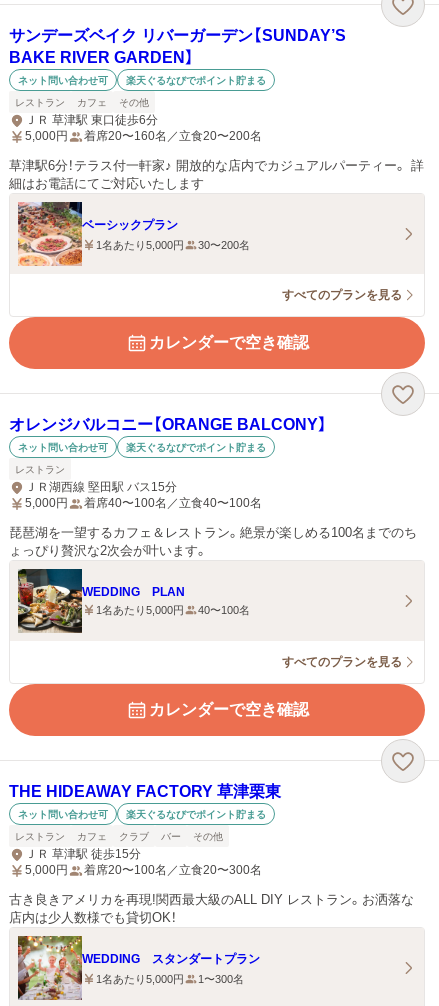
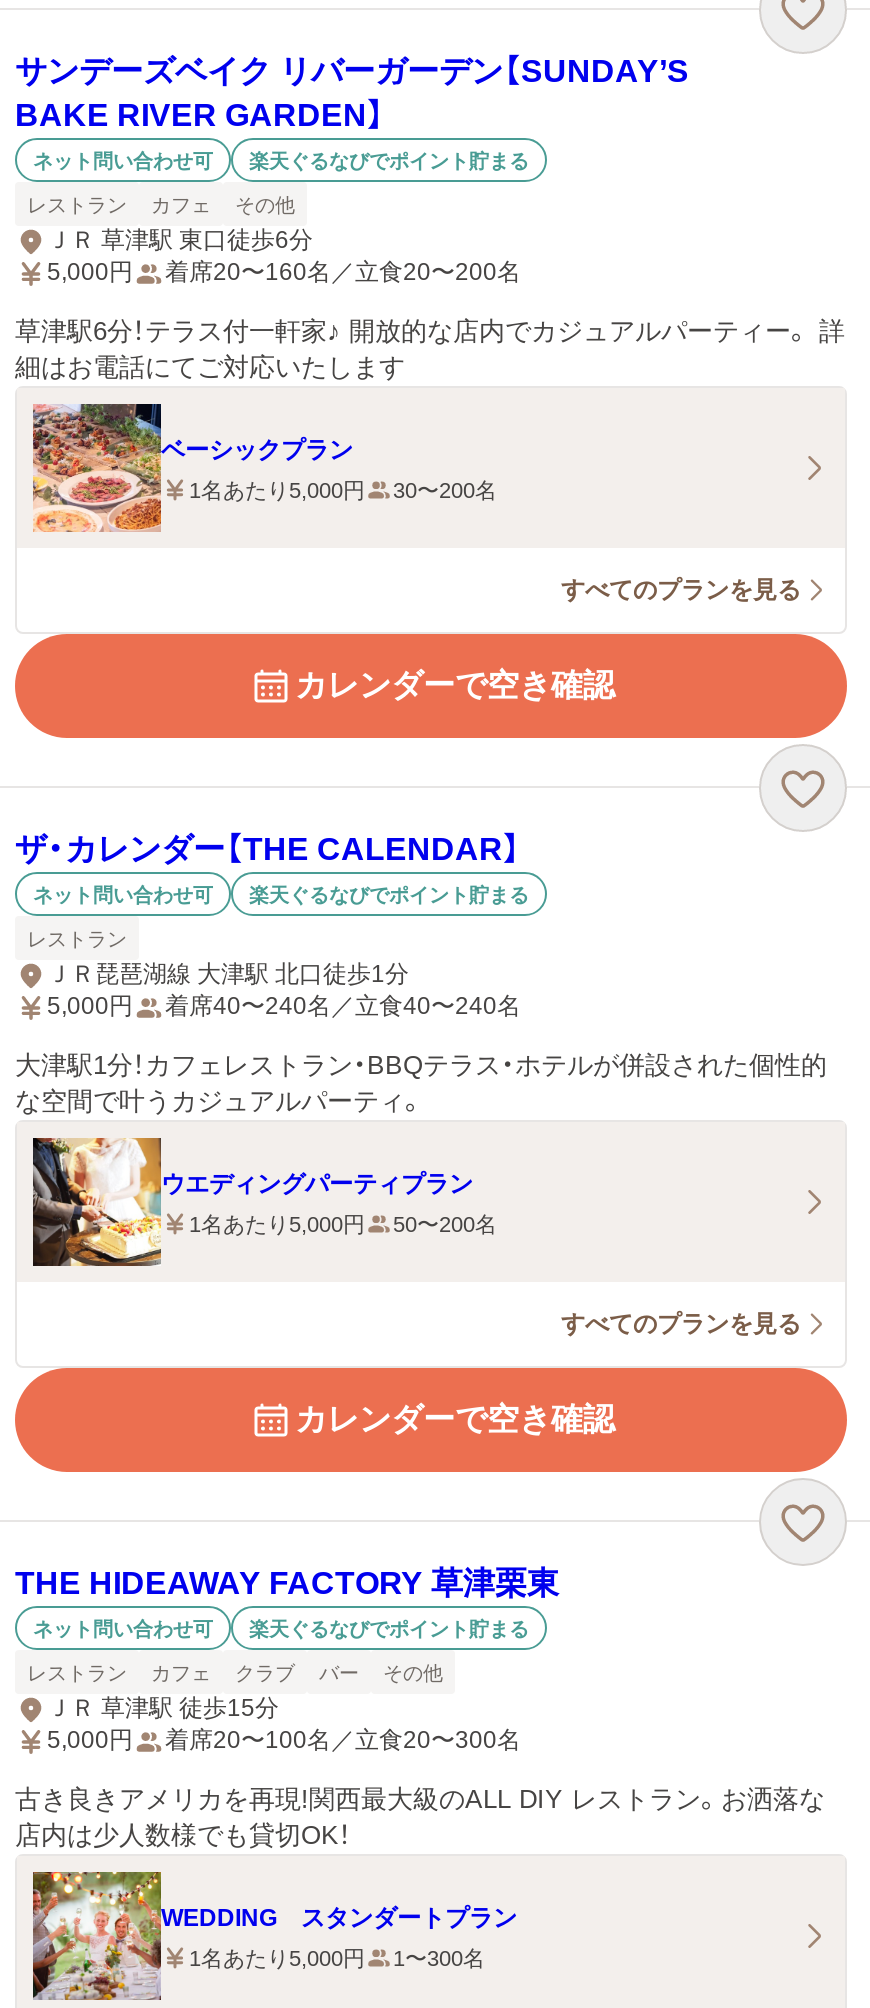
- オレンジバルコニー【ORANGE BALCONY】
+ ザ・カレンダー【THE CALENDAR】

- ＪＲ湖西線 堅田駅 バス15分
+ ＪＲ琵琶湖線 大津駅 北口徒歩1分

- 着席40〜100名／立食40〜100名
+ 着席40〜240名／立食40〜240名

- 琵琶湖を一望するカフェ＆レストラン。絶景が楽しめる100名までのち
- ょっぴり贅沢な2次会が叶います。
+ 大津駅1分！カフェレストラン・BBQテラス・ホテルが併設された個性的
+ な空間で叶うカジュアルパーティ。

- [image]
- WEDDING PLAN
+ [image]
+ ウエディングパーティプラン

- 1名あたり5,000円 40〜100名
+ 1名あたり5,000円 50〜200名
